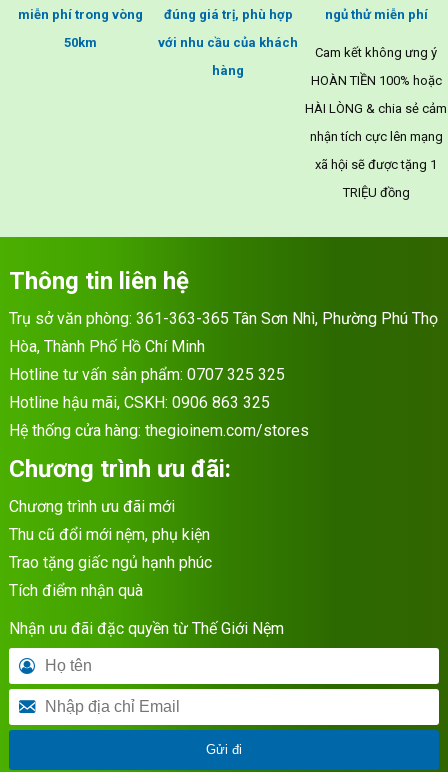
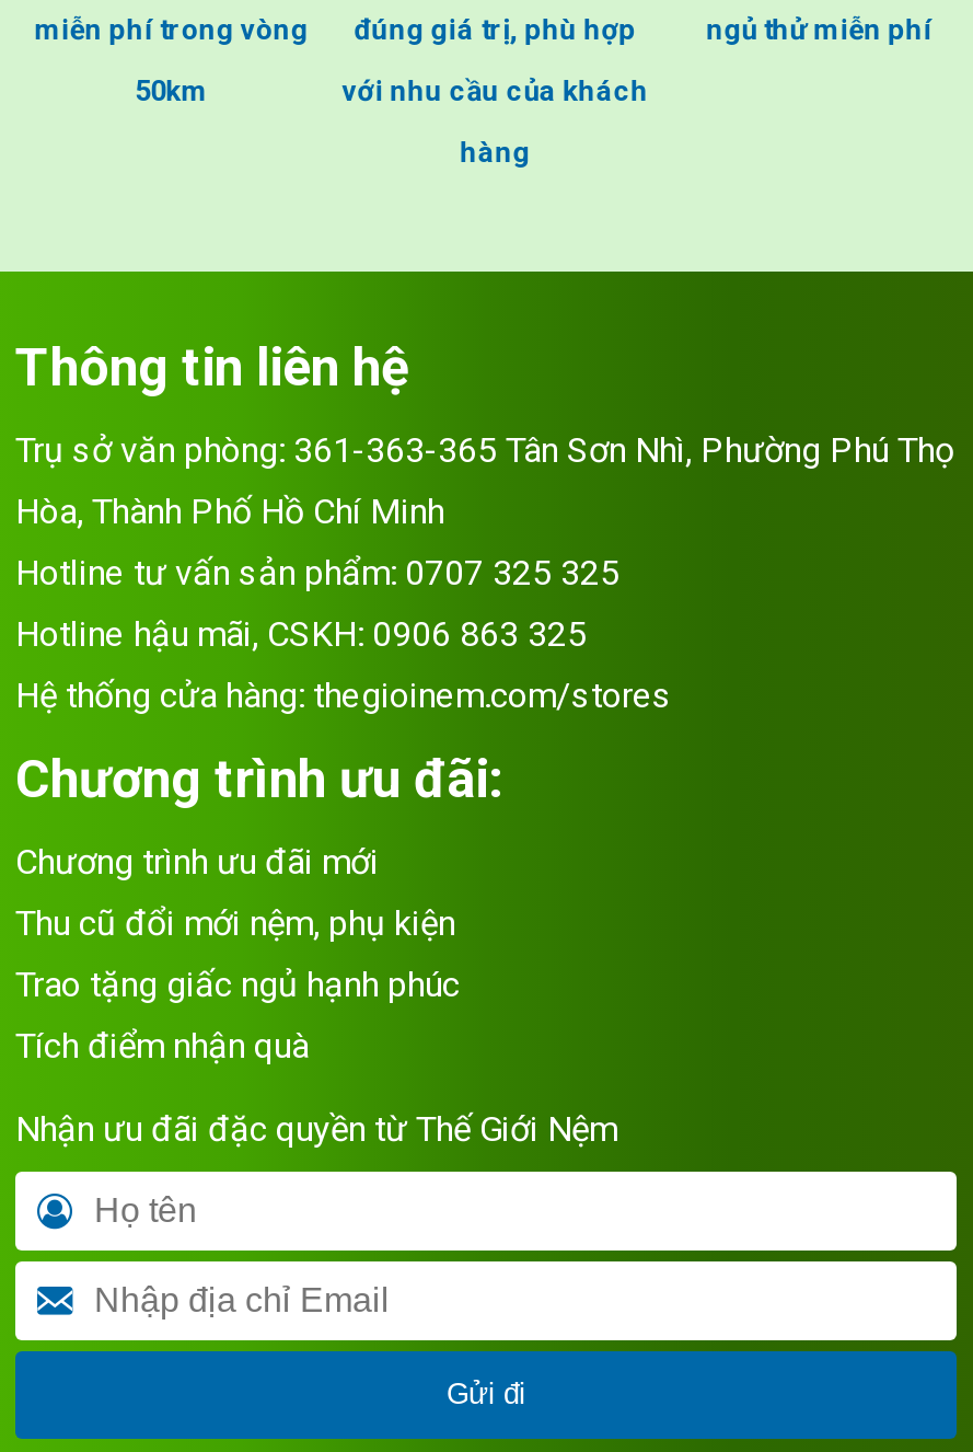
- Cam kết không ưng ý
- HOÀN TIỀN 100% hoặc
- HÀI LÒNG & chia sẻ cảm
- nhận tích cực lên mạng
- xã hội sẽ được tặng 1
- TRIỆU đồng
